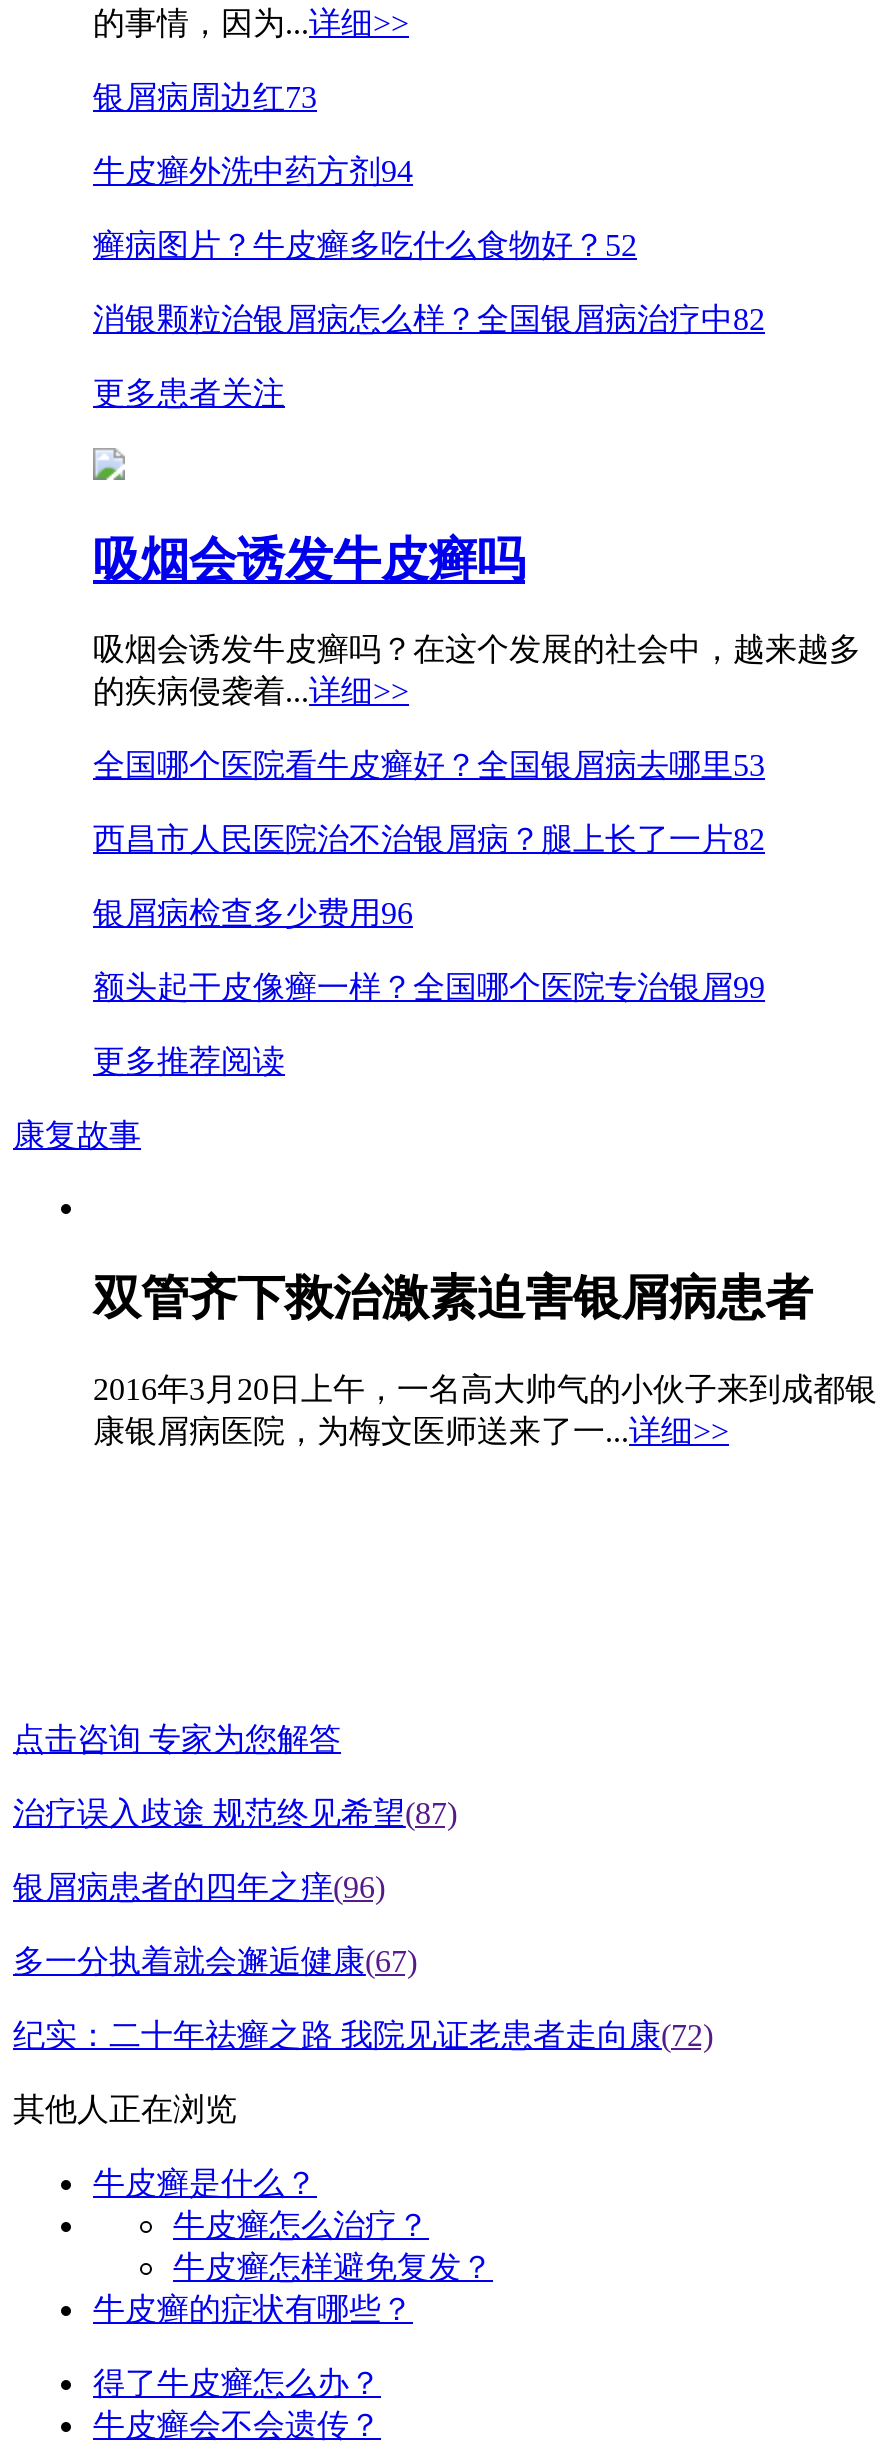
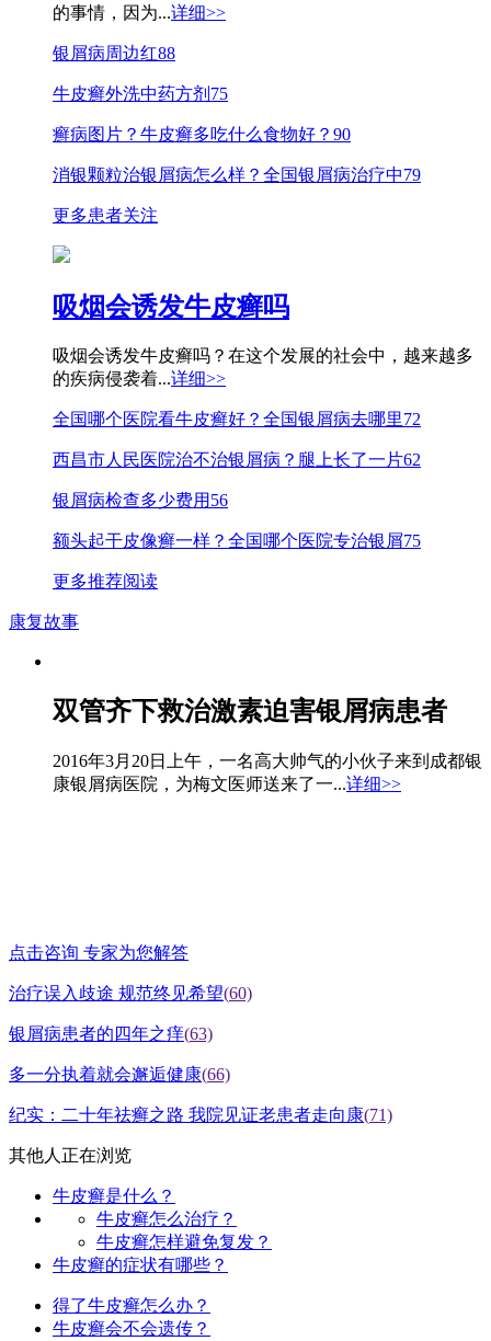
- 银屑病周边红73
+ 银屑病周边红88

- 牛皮癣外洗中药方剂94
+ 牛皮癣外洗中药方剂75

- 癣病图片？牛皮癣多吃什么食物好？52
+ 癣病图片？牛皮癣多吃什么食物好？90

- 消银颗粒治银屑病怎么样？全国银屑病治疗中82
+ 消银颗粒治银屑病怎么样？全国银屑病治疗中79

- 全国哪个医院看牛皮癣好？全国银屑病去哪里53
+ 全国哪个医院看牛皮癣好？全国银屑病去哪里72

- 西昌市人民医院治不治银屑病？腿上长了一片82
+ 西昌市人民医院治不治银屑病？腿上长了一片62

- 银屑病检查多少费用96
+ 银屑病检查多少费用56

- 额头起干皮像癣一样？全国哪个医院专治银屑99
+ 额头起干皮像癣一样？全国哪个医院专治银屑75

- 治疗误入歧途 规范终见希望(87)
+ 治疗误入歧途 规范终见希望(60)

- 银屑病患者的四年之痒(96)
+ 银屑病患者的四年之痒(63)

- 多一分执着就会邂逅健康(67)
+ 多一分执着就会邂逅健康(66)

- 纪实：二十年祛癣之路 我院见证老患者走向康(72)
+ 纪实：二十年祛癣之路 我院见证老患者走向康(71)
